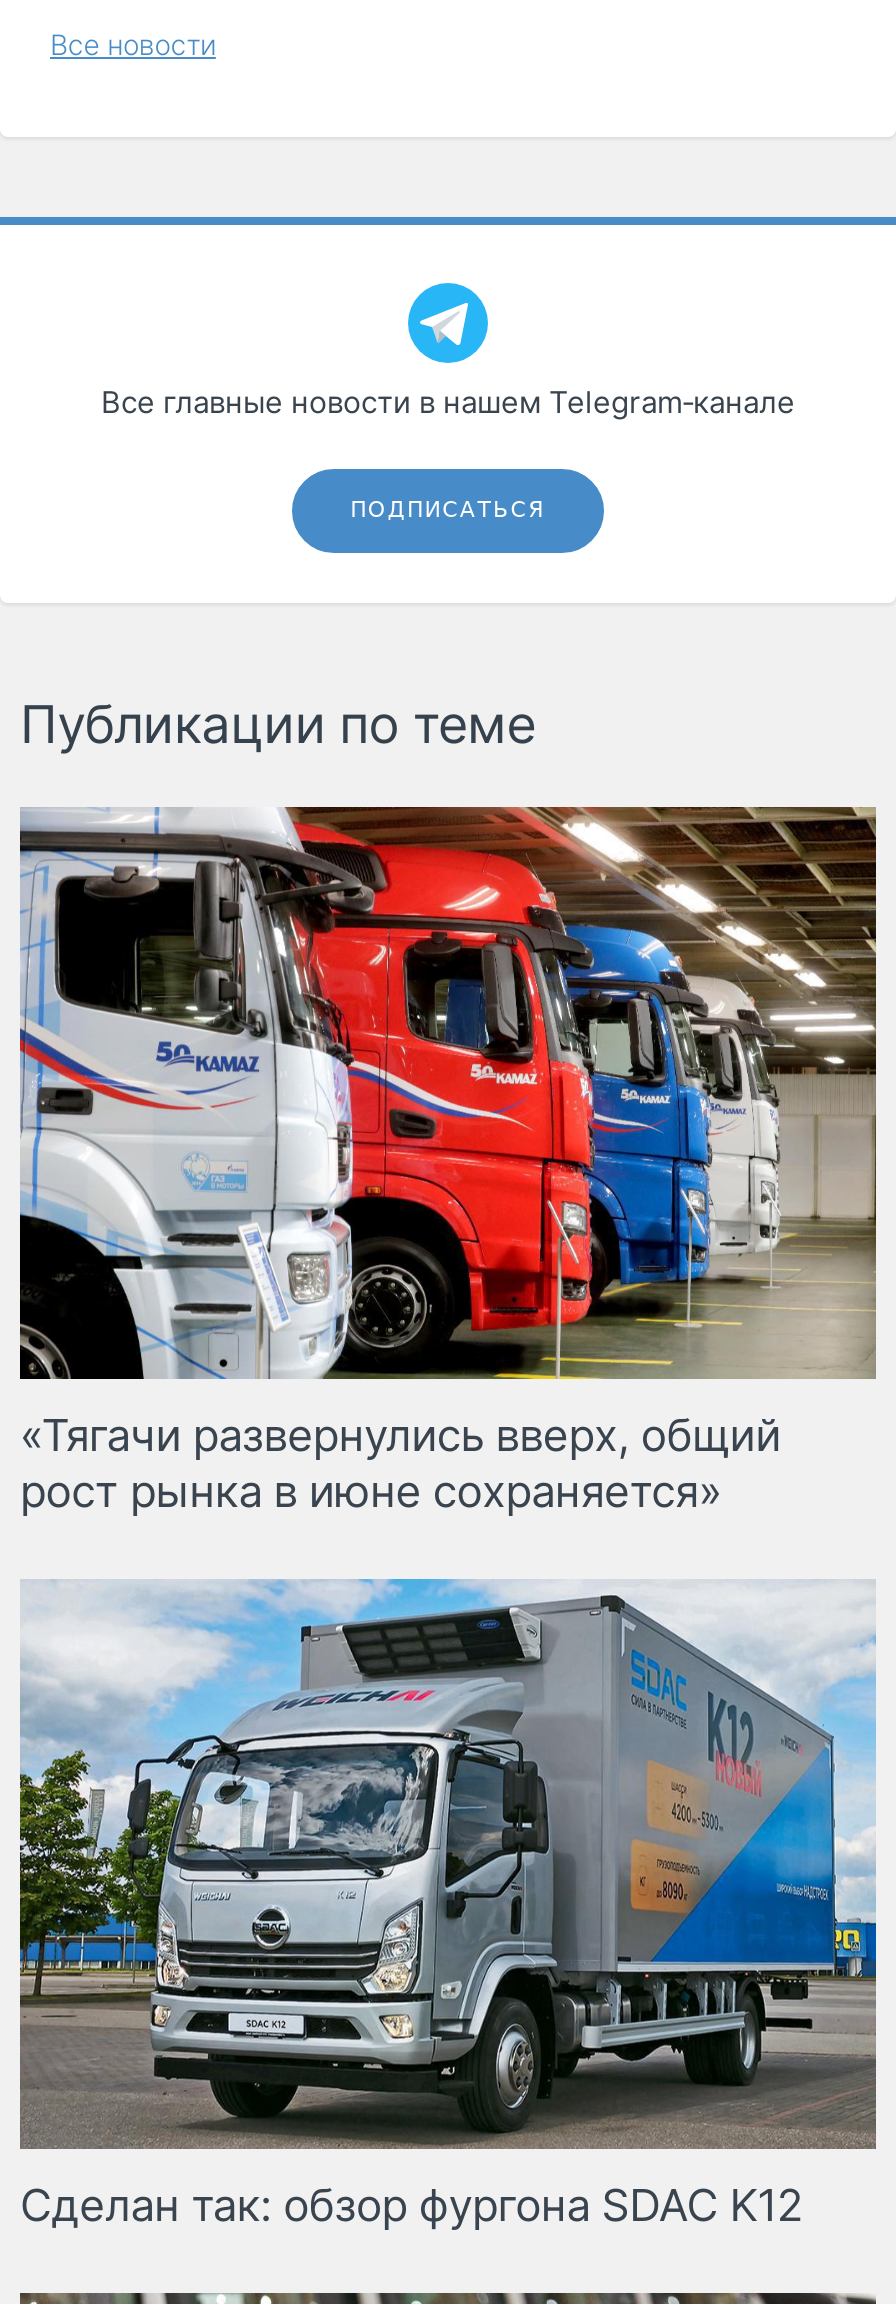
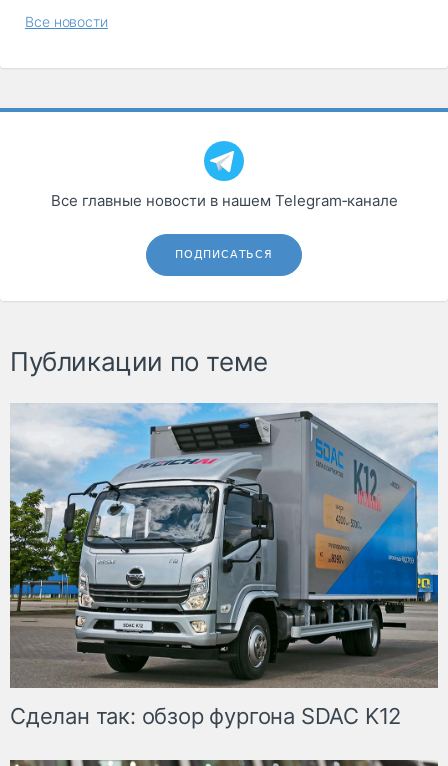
- [image]
- «Тягачи развернулись вверх, общий
- рост рынка в июне сохраняется»
